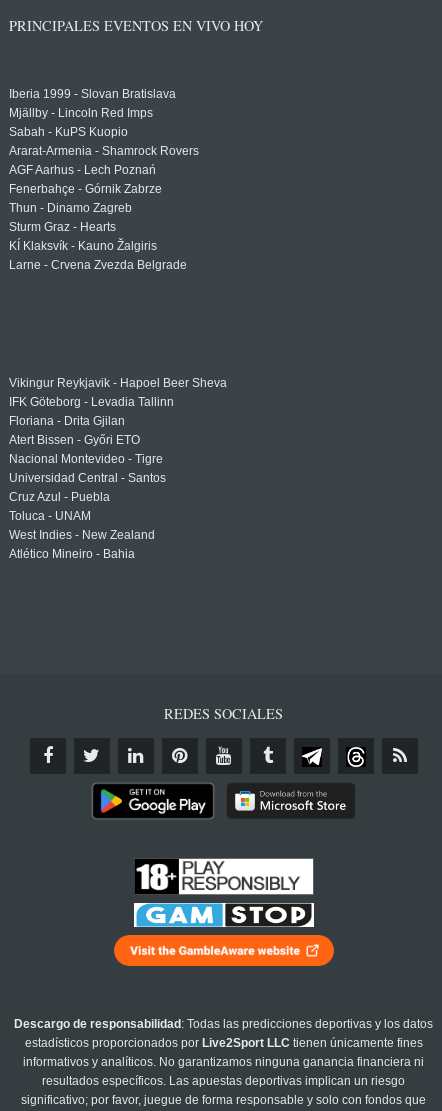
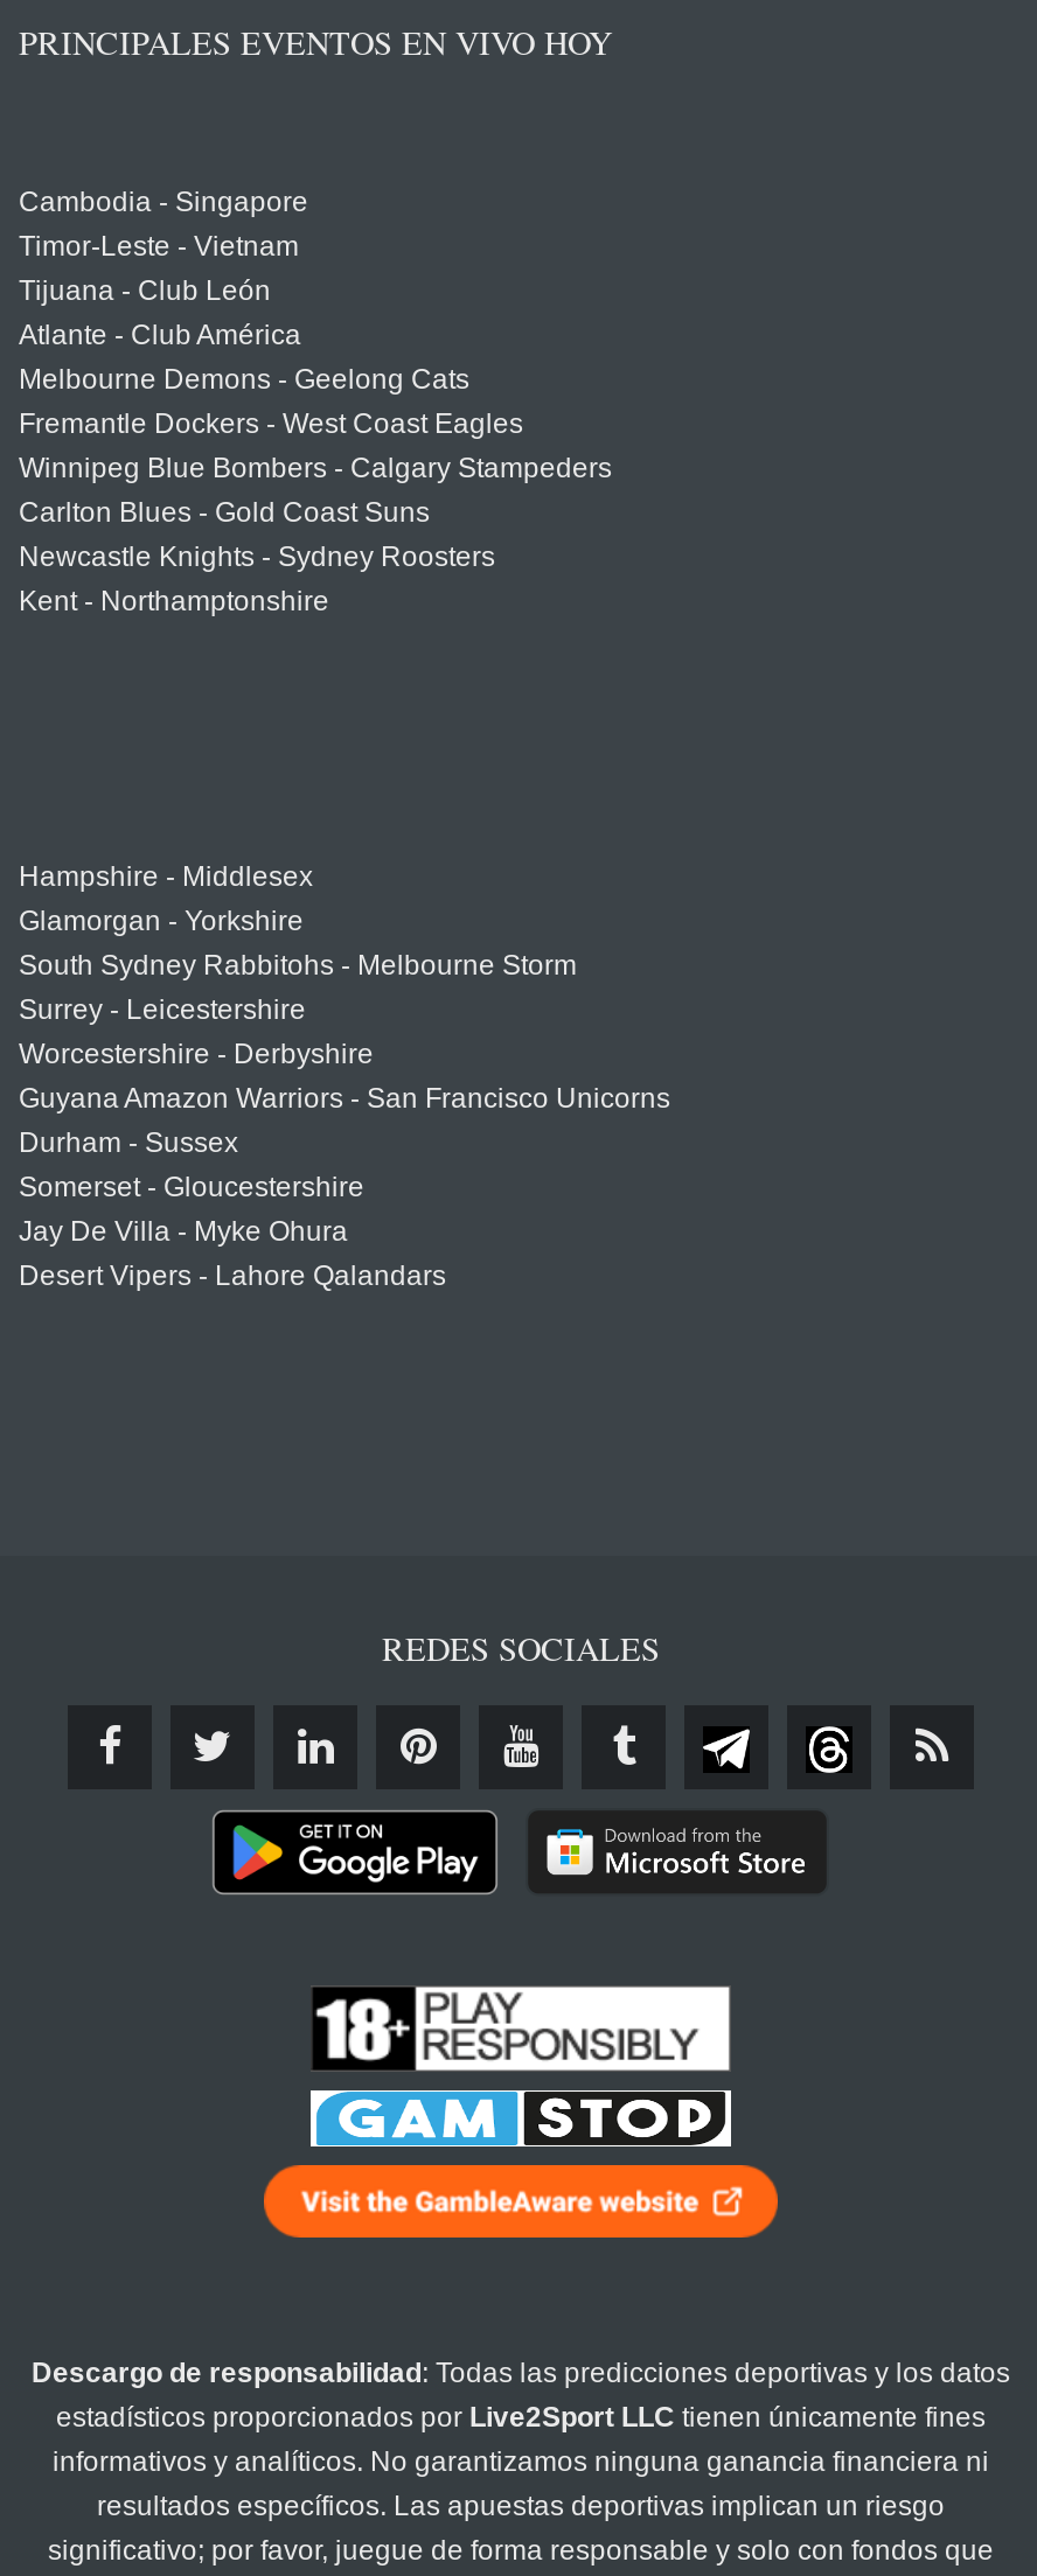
- Iberia 1999 - Slovan Bratislava
- Mjällby - Lincoln Red Imps
- Sabah - KuPS Kuopio
- Ararat-Armenia - Shamrock Rovers
- AGF Aarhus - Lech Poznań
- Fenerbahçe - Górnik Zabrze
- Thun - Dinamo Zagreb
- Sturm Graz - Hearts
- KÍ Klaksvík - Kauno Žalgiris
- Larne - Crvena Zvezda Belgrade
+ Cambodia - Singapore
+ Timor-Leste - Vietnam
+ Tijuana - Club León
+ Atlante - Club América
+ Melbourne Demons - Geelong Cats
+ Fremantle Dockers - West Coast Eagles
+ Winnipeg Blue Bombers - Calgary Stampeders
+ Carlton Blues - Gold Coast Suns
+ Newcastle Knights - Sydney Roosters
+ Kent - Northamptonshire

- Vikingur Reykjavik - Hapoel Beer Sheva
- IFK Göteborg - Levadia Tallinn
- Floriana - Drita Gjilan
- Atert Bissen - Győri ETO
- Nacional Montevideo - Tigre
- Universidad Central - Santos
- Cruz Azul - Puebla
- Toluca - UNAM
- West Indies - New Zealand
- Atlético Mineiro - Bahia
+ Hampshire - Middlesex
+ Glamorgan - Yorkshire
+ South Sydney Rabbitohs - Melbourne Storm
+ Surrey - Leicestershire
+ Worcestershire - Derbyshire
+ Guyana Amazon Warriors - San Francisco Unicorns
+ Durham - Sussex
+ Somerset - Gloucestershire
+ Jay De Villa - Myke Ohura
+ Desert Vipers - Lahore Qalandars
